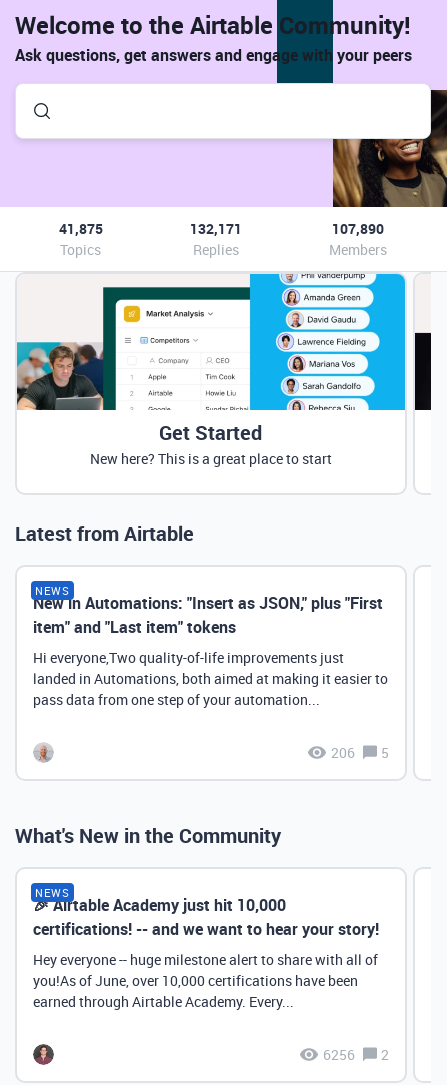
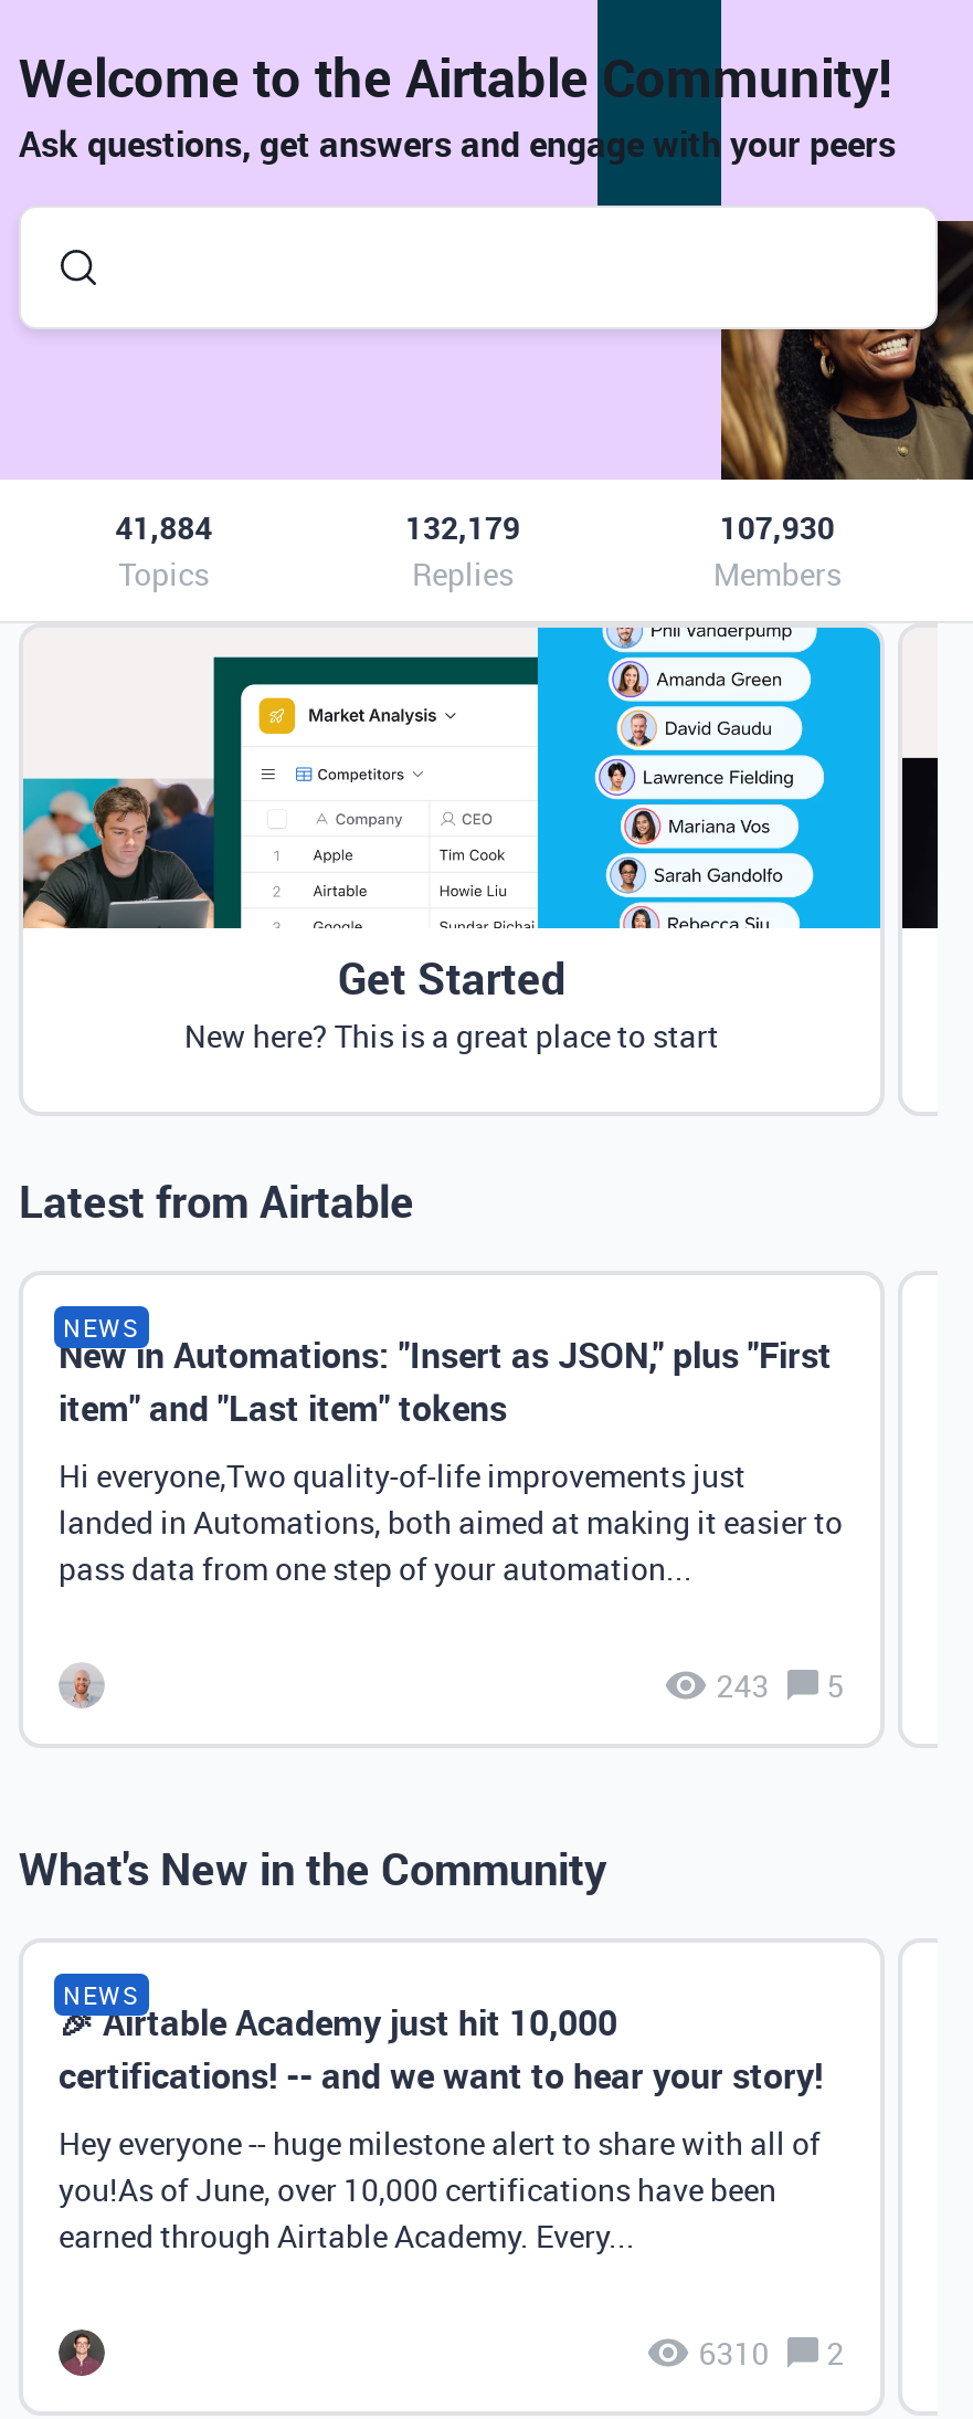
- 41,875
+ 41,884

- 132,171
+ 132,179

- 107,890
+ 107,930

- 206 5
+ 243 5

- 6256 2
+ 6310 2
